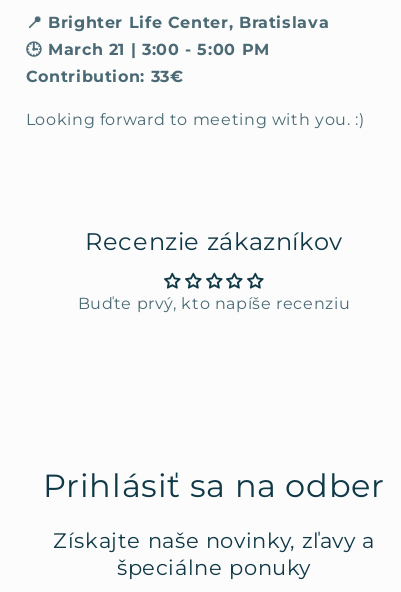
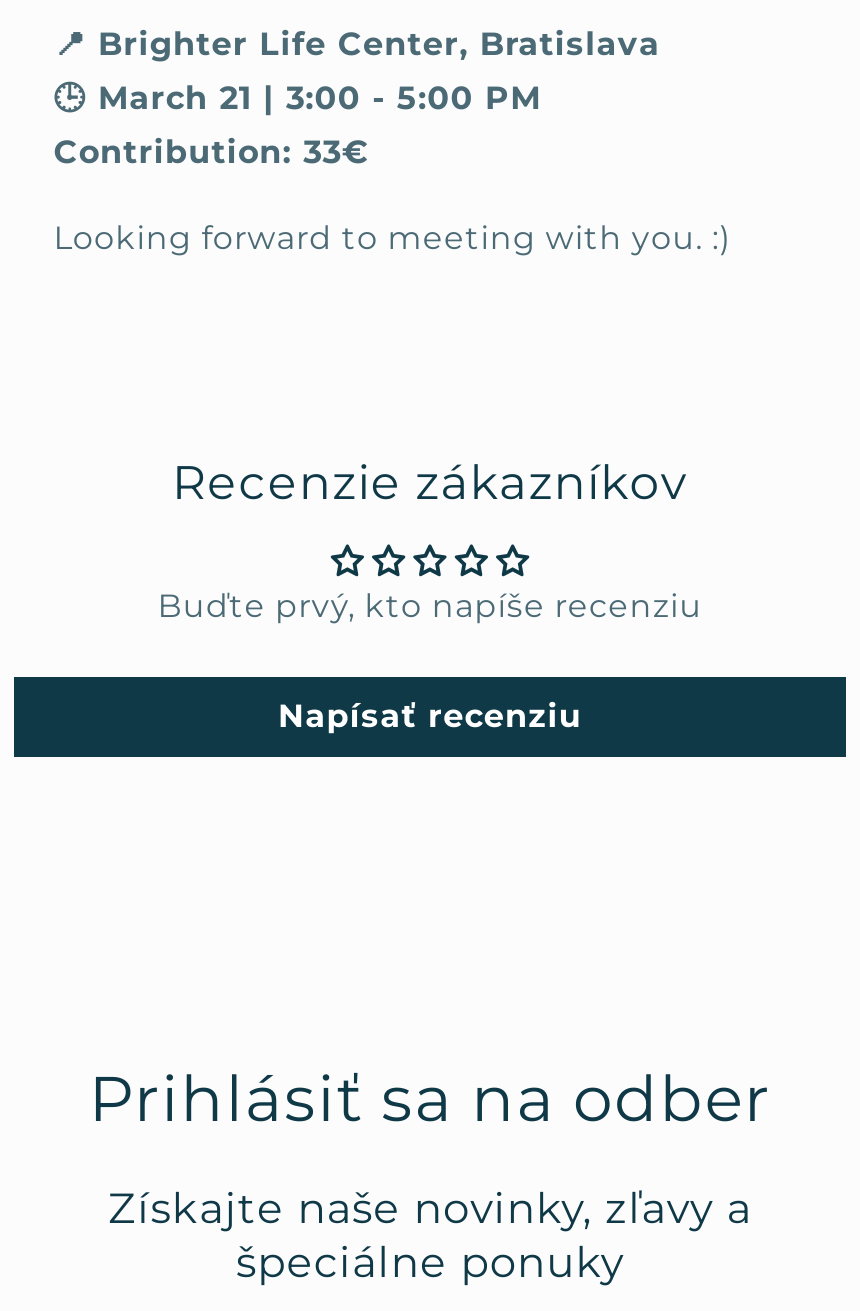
+ Napísať recenziu
